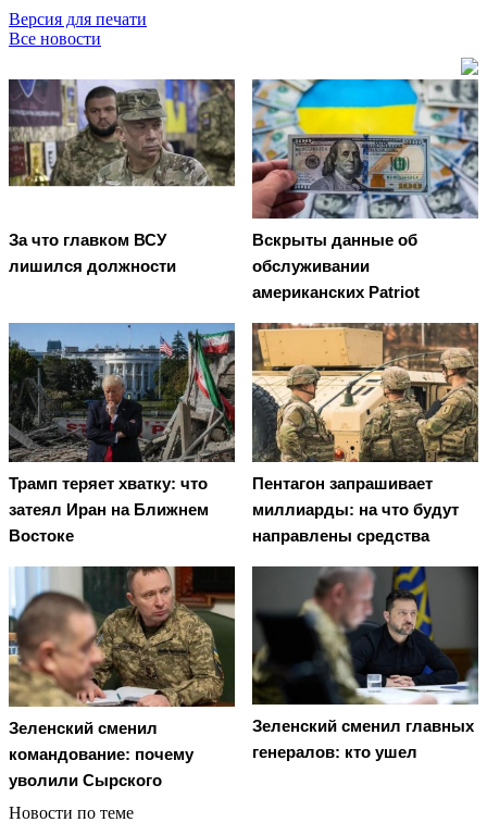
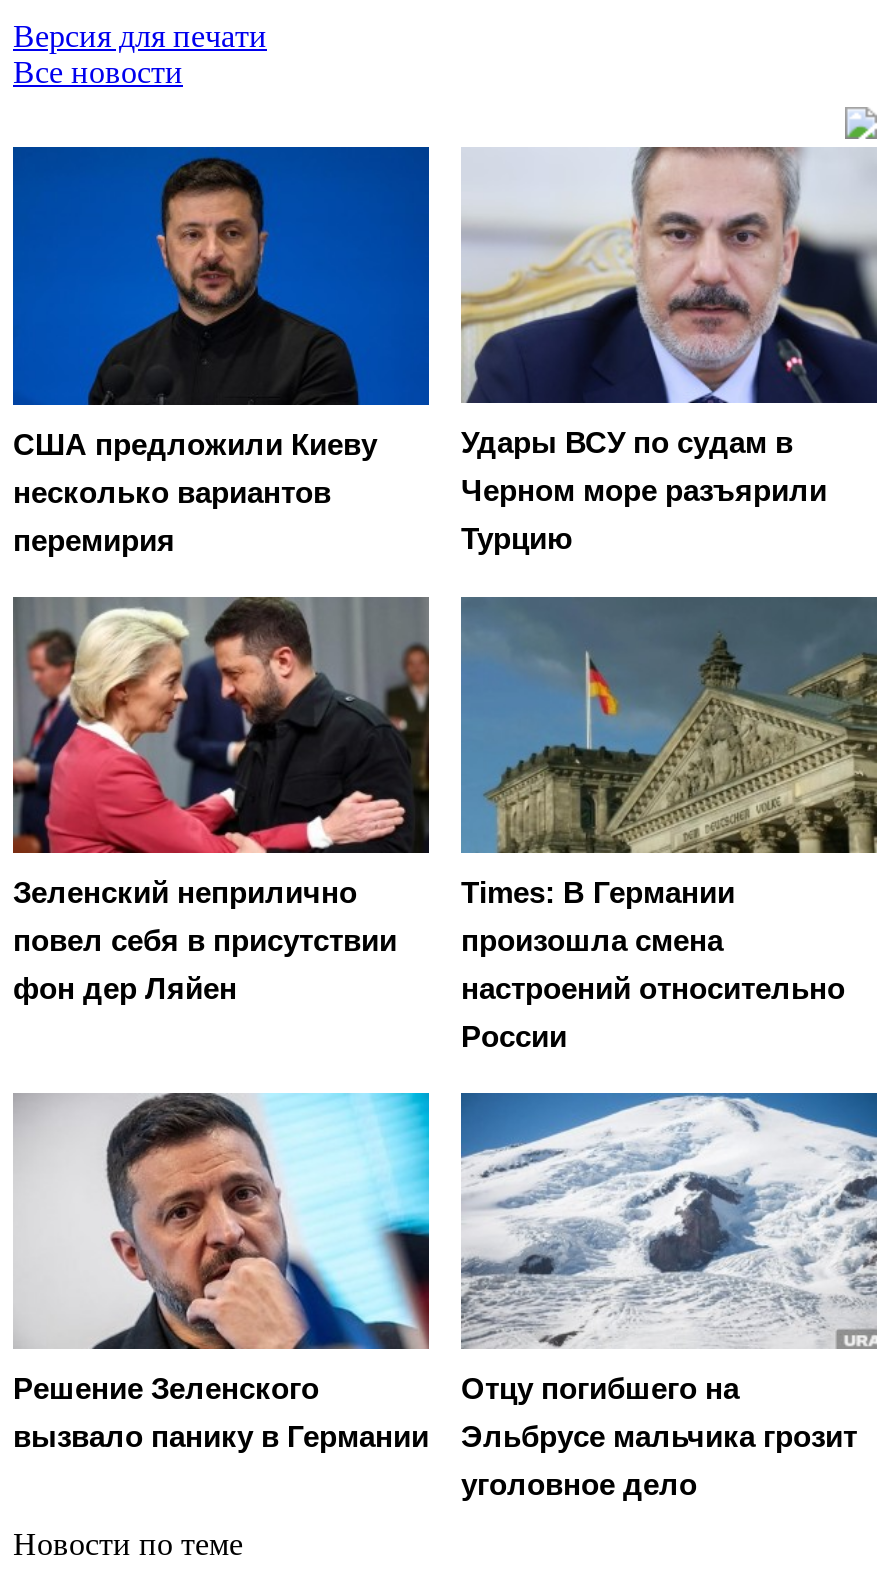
- [image]
- За что главком ВСУ
- лишился должности
+ [image]
+ США предложили Киеву
+ несколько вариантов
+ перемирия

- [image]
- Вскрыты данные об
- обслуживании
- американских Patriot
+ [image]
+ Удары ВСУ по судам в
+ Черном море разъярили
+ Турцию

- [image]
- Трамп теряет хватку: что
- затеял Иран на Ближнем
- Востоке
+ [image]
+ Зеленский неприлично
+ повел cебя в присутствии
+ фон дер Ляйен

- [image]
- Пентагон запрашивает
- миллиарды: на что будут
- направлены средства
+ [image]
+ Times: В Германии
+ произошла смена
+ настроений относительно
+ России

- [image]
- Зеленский сменил
- командование: почему
- уволили Сырского
+ [image]
+ Решение Зеленского
+ вызвало панику в Германии

- [image]
- Зеленский сменил главных
- генералов: кто ушел
+ [image]
+ Отцу погибшего на
+ Эльбрусе мальчика грозит
+ уголовное дело
